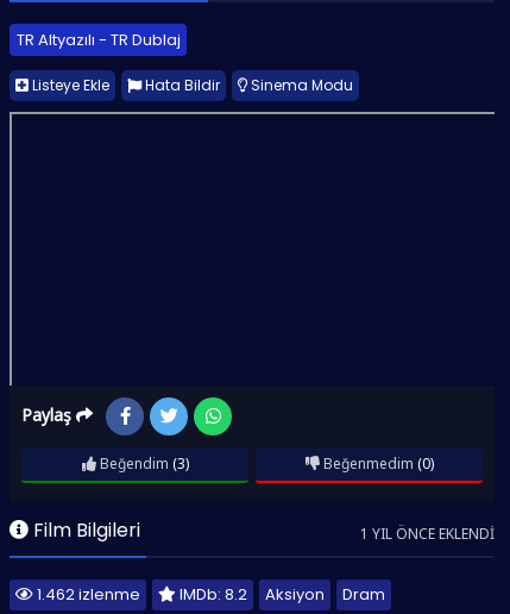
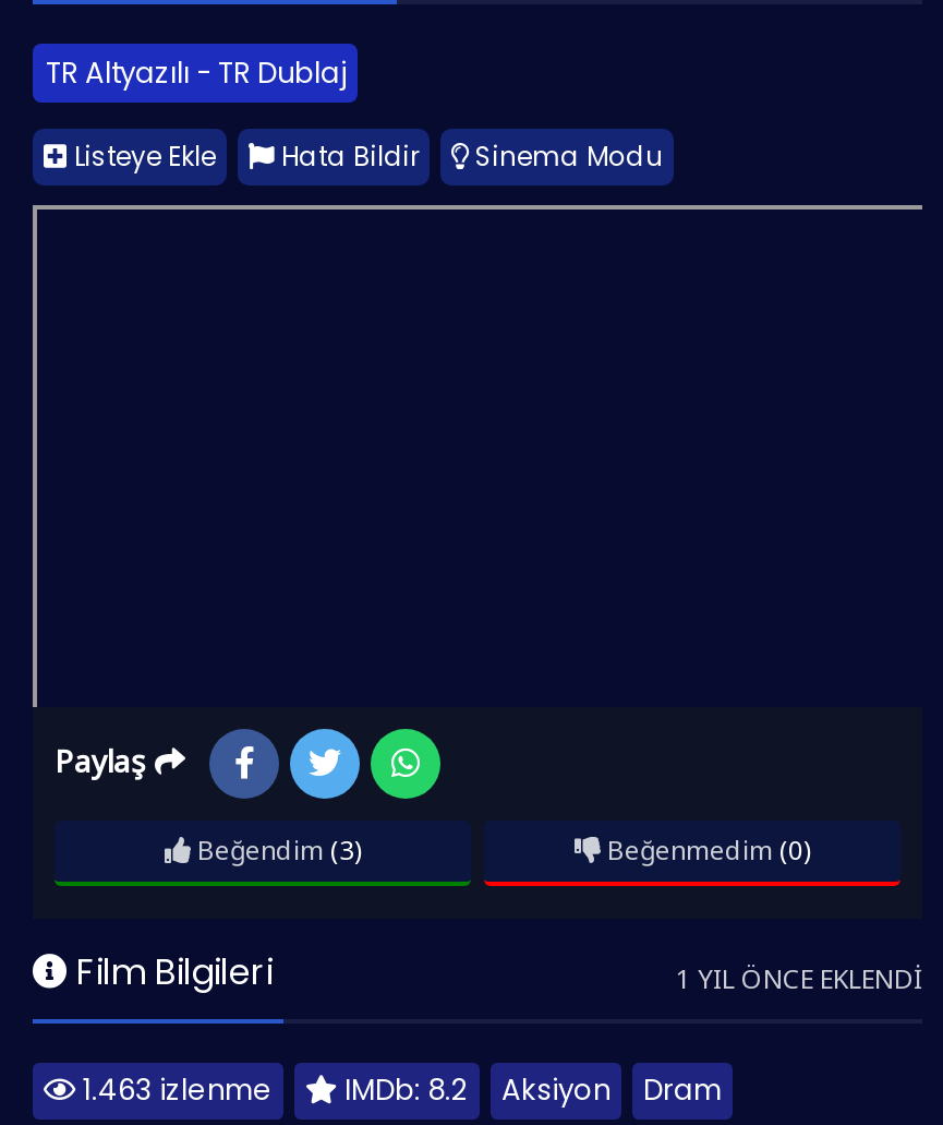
- 1.462 izlenme IMDb: 8.2 Aksiyon Dram
+ 1.463 izlenme IMDb: 8.2 Aksiyon Dram
